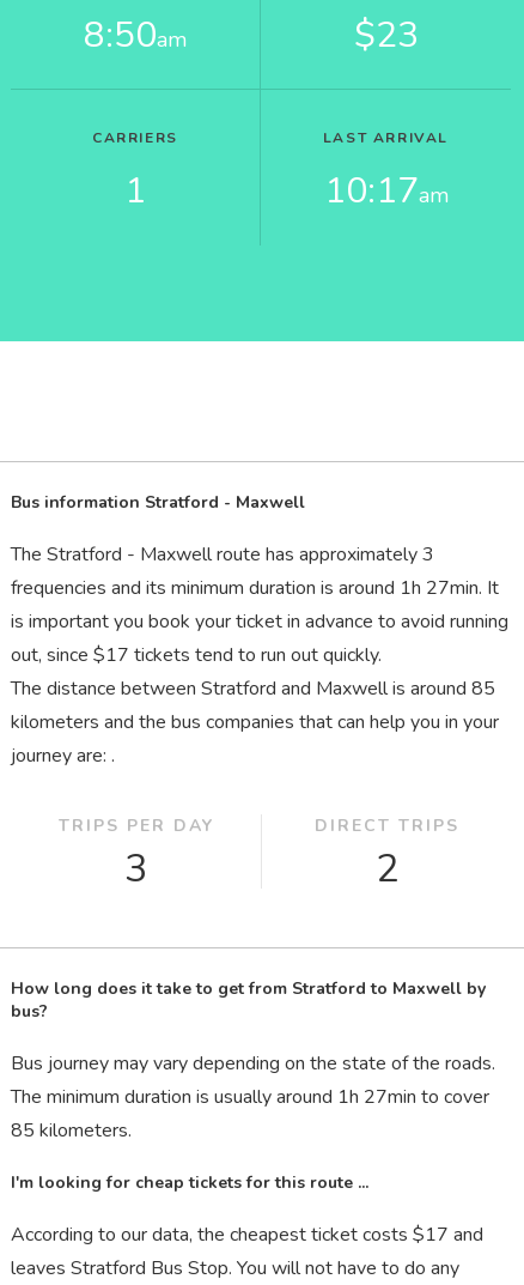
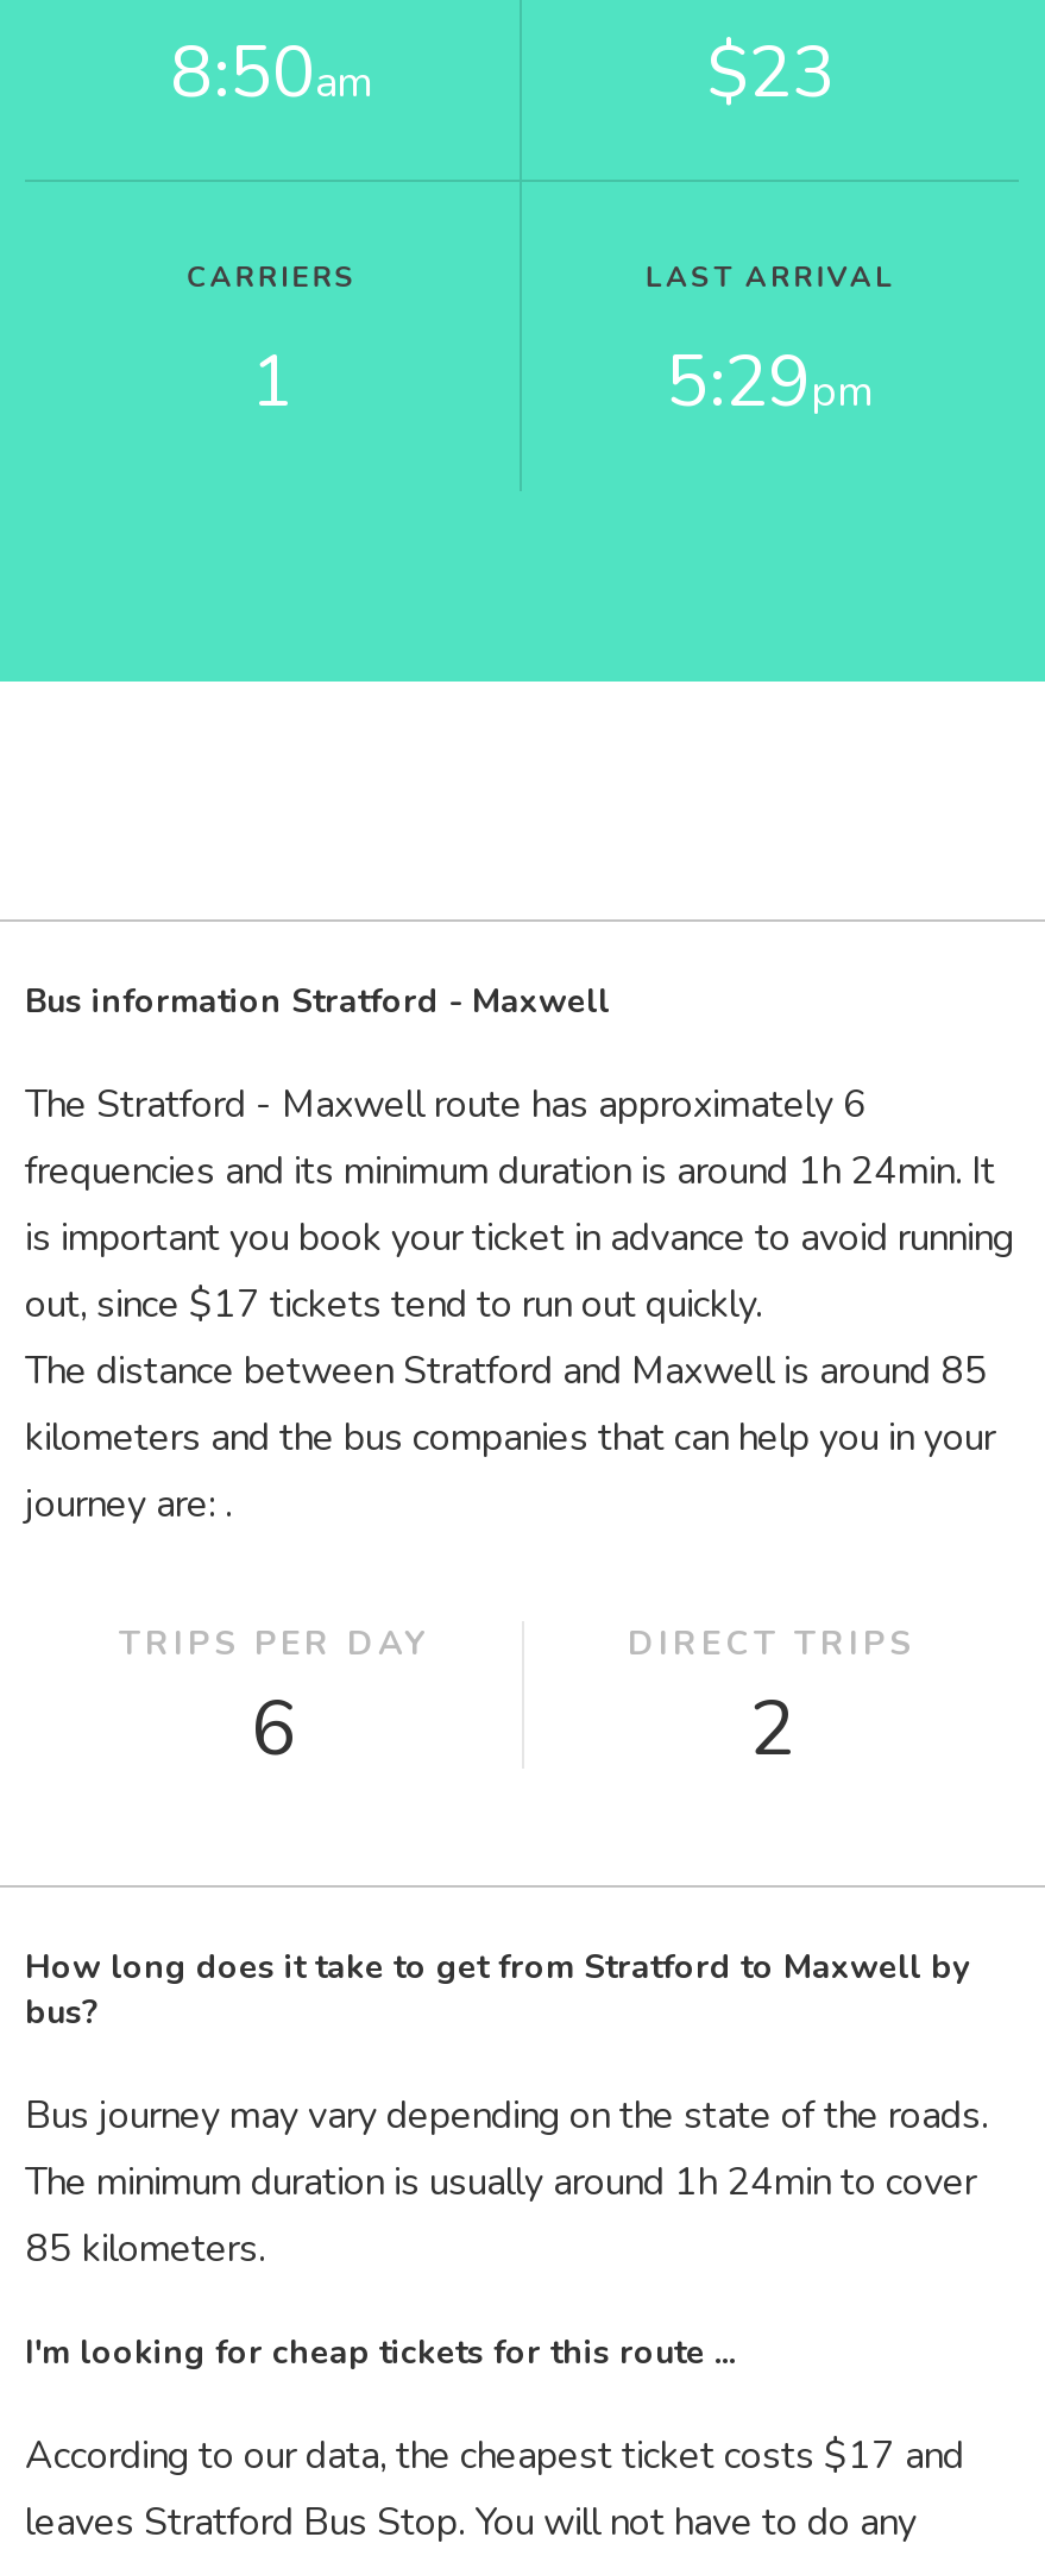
- 10:17am
+ 5:29pm

- The Stratford - Maxwell route has approximately 3
+ The Stratford - Maxwell route has approximately 6

- frequencies and its minimum duration is around 1h 27min. It
+ frequencies and its minimum duration is around 1h 24min. It

- 3
+ 6

- The minimum duration is usually around 1h 27min to cover
+ The minimum duration is usually around 1h 24min to cover
